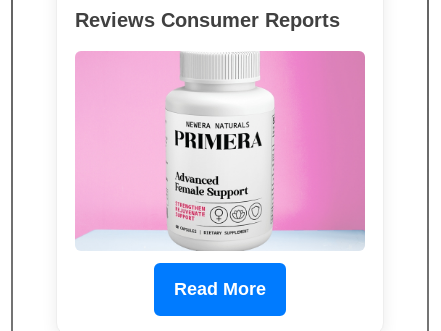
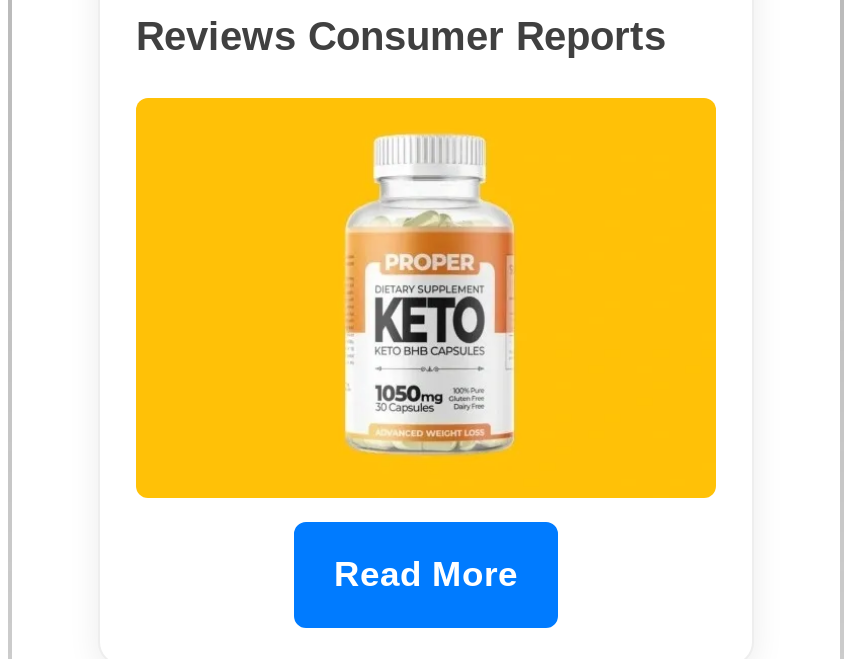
- [image]
+ [image]
